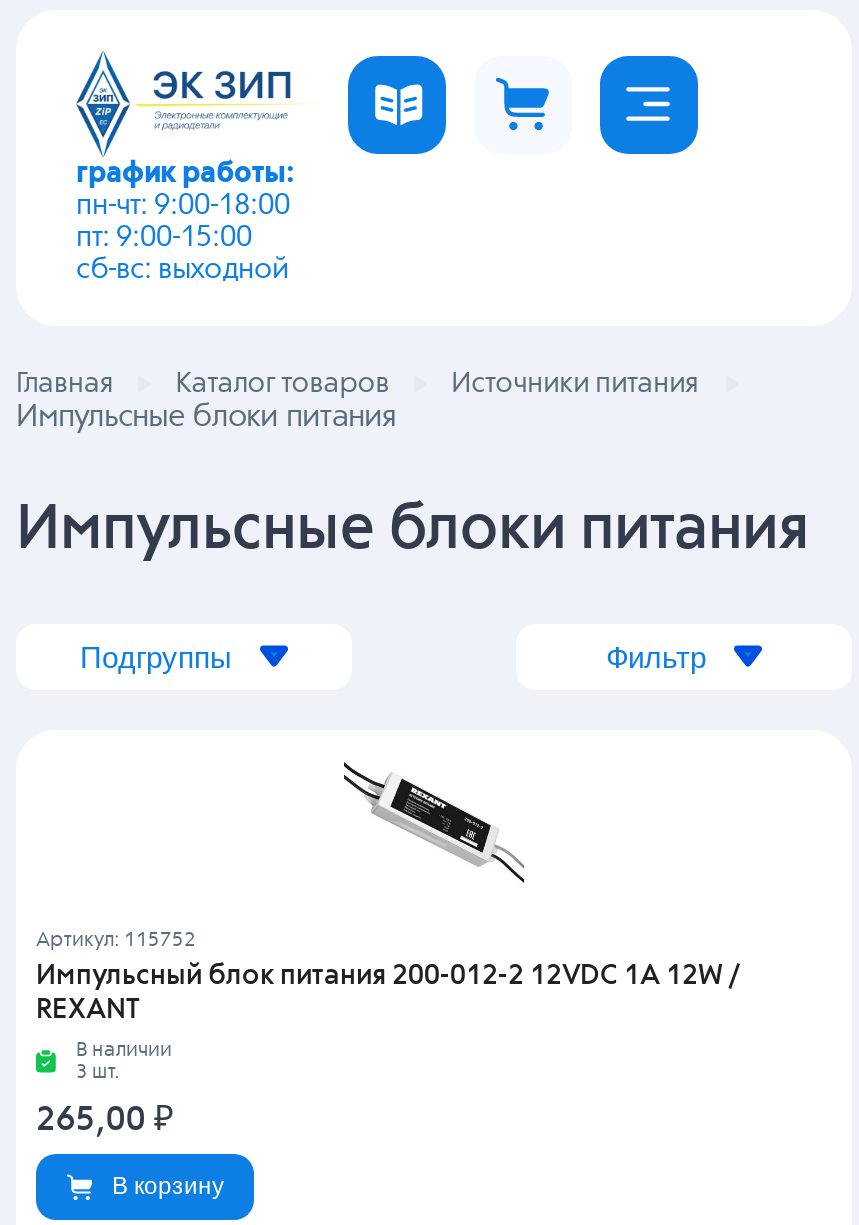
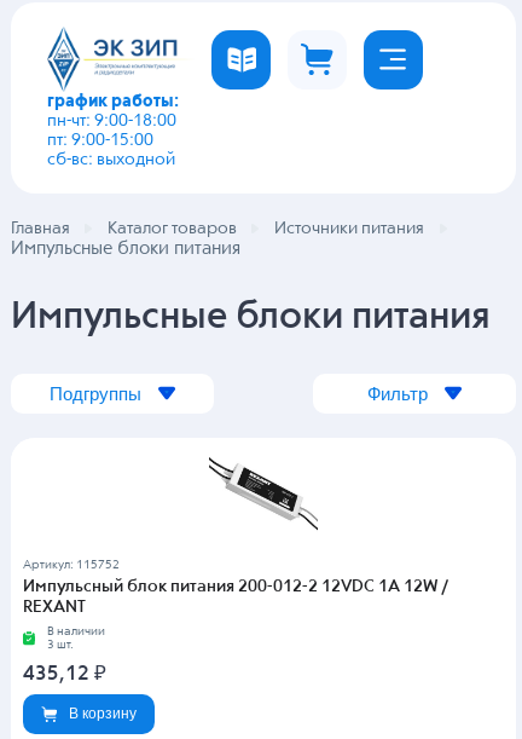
- 265,00 ₽
+ 435,12 ₽
